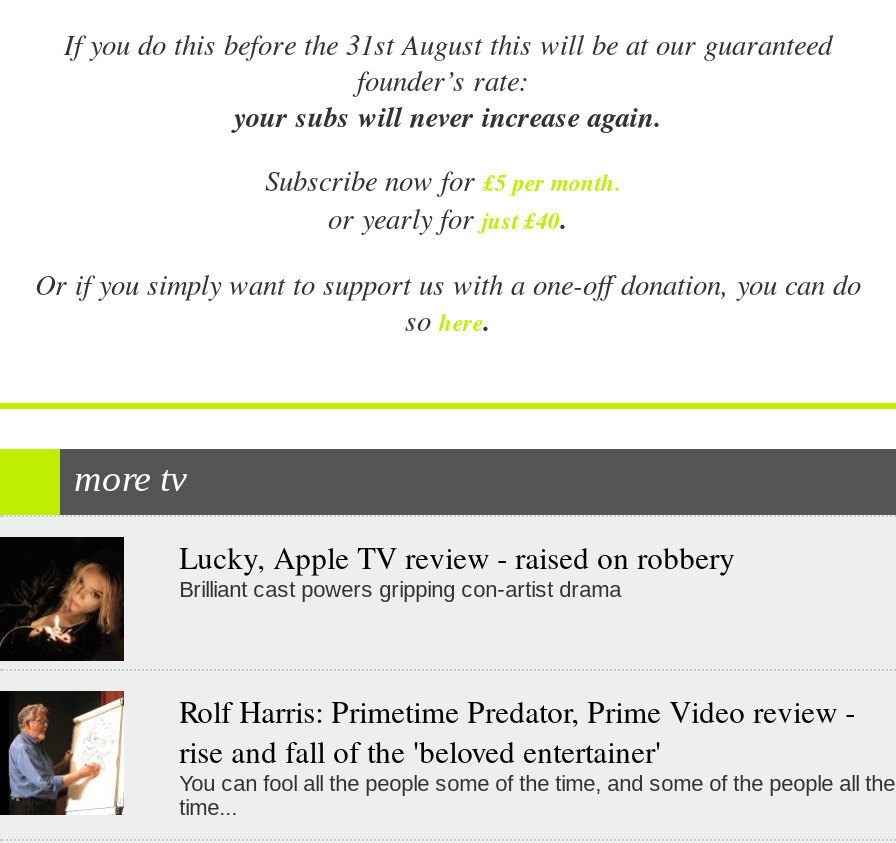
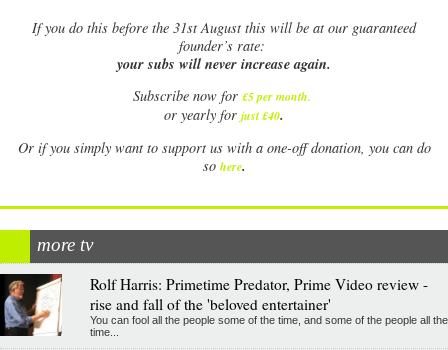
- [image]
- Lucky, Apple TV review - raised on robbery
- Brilliant cast powers gripping con-artist drama
